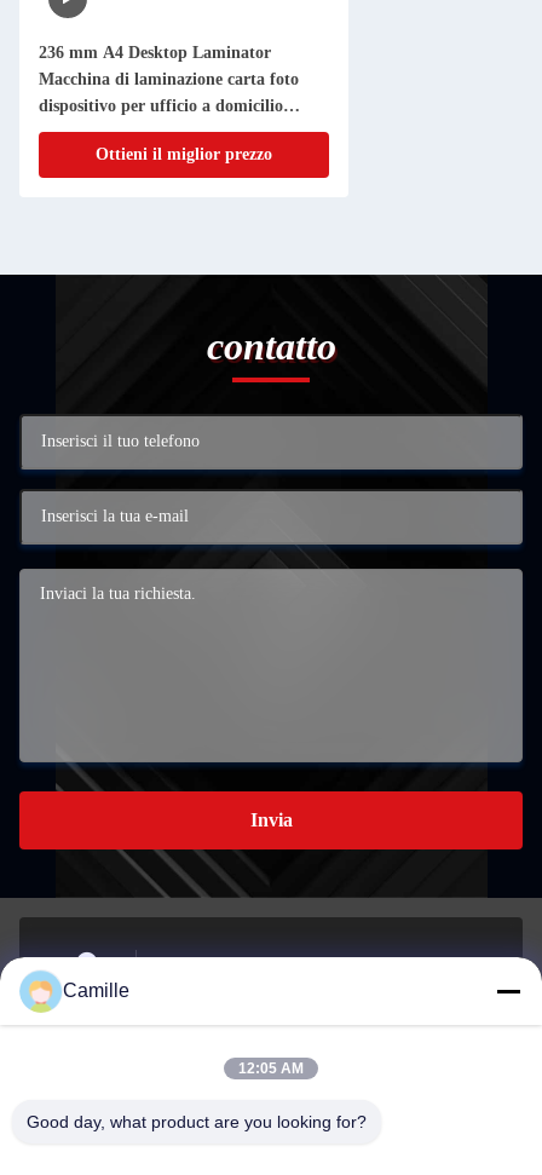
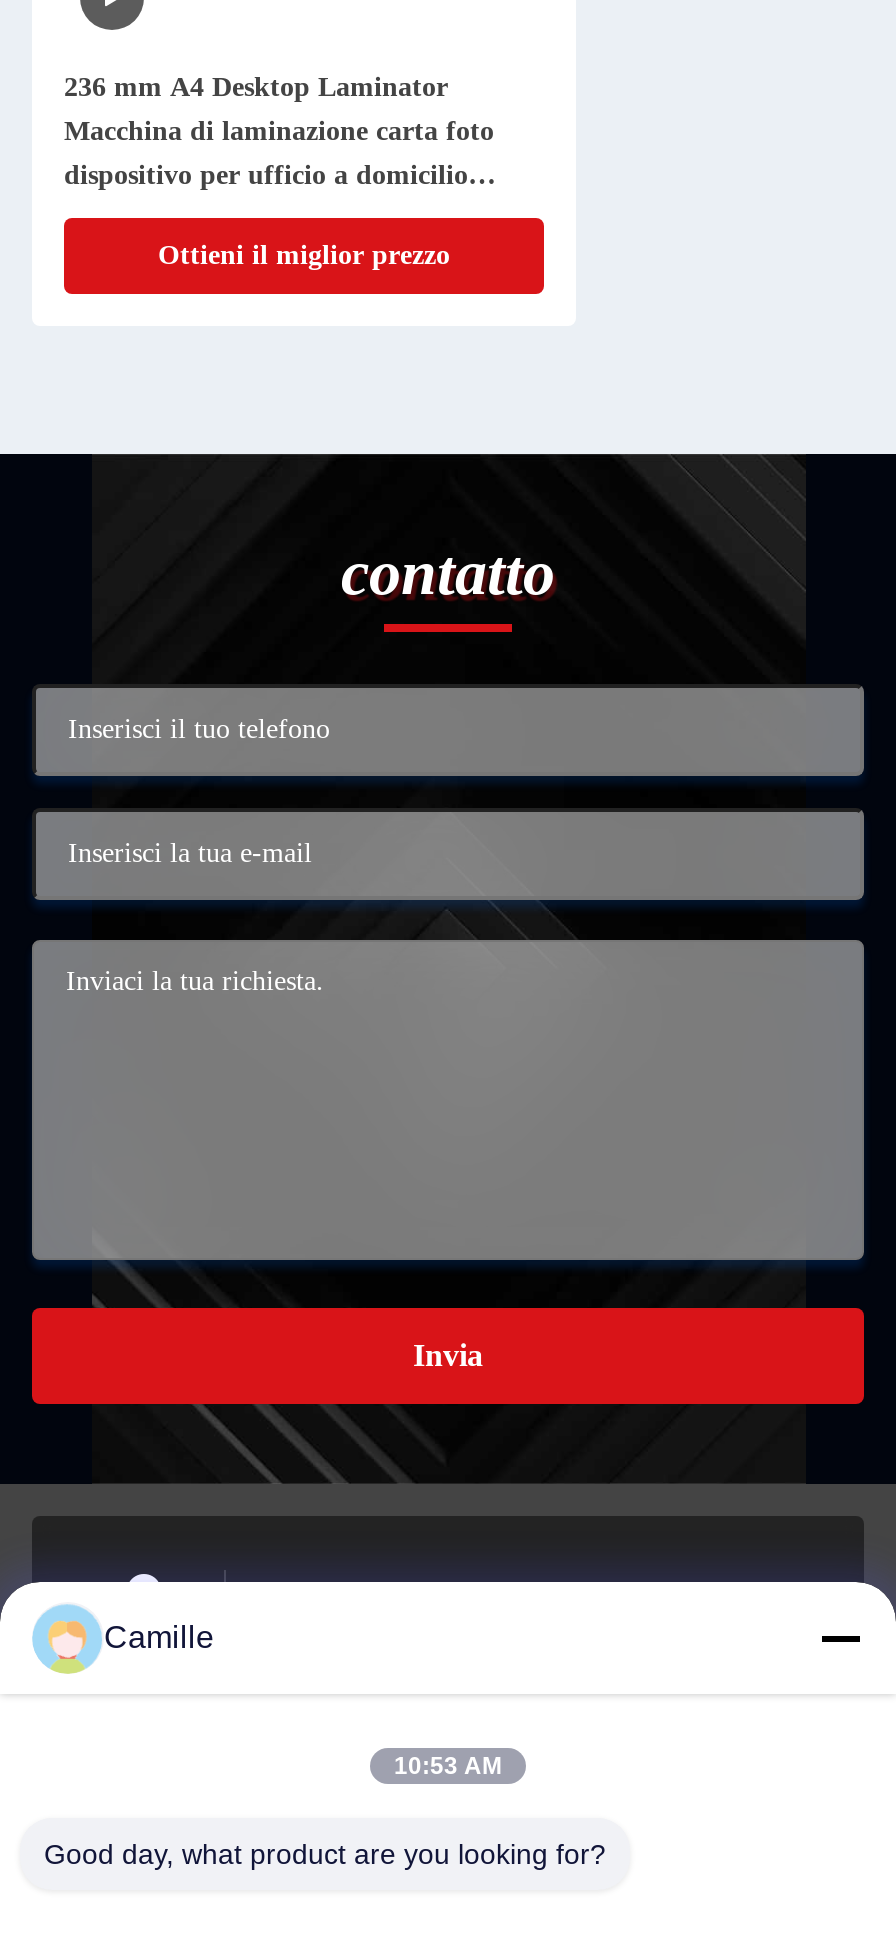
- 12:05 AM
+ 10:53 AM
